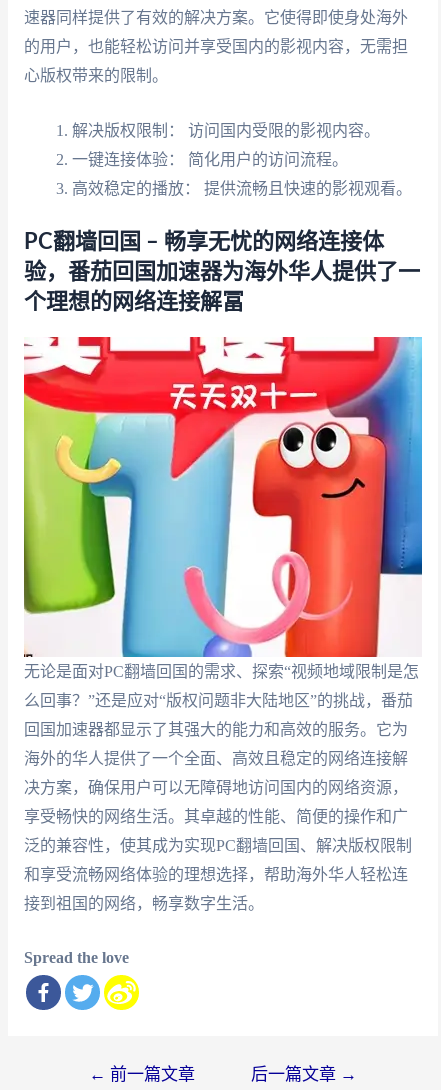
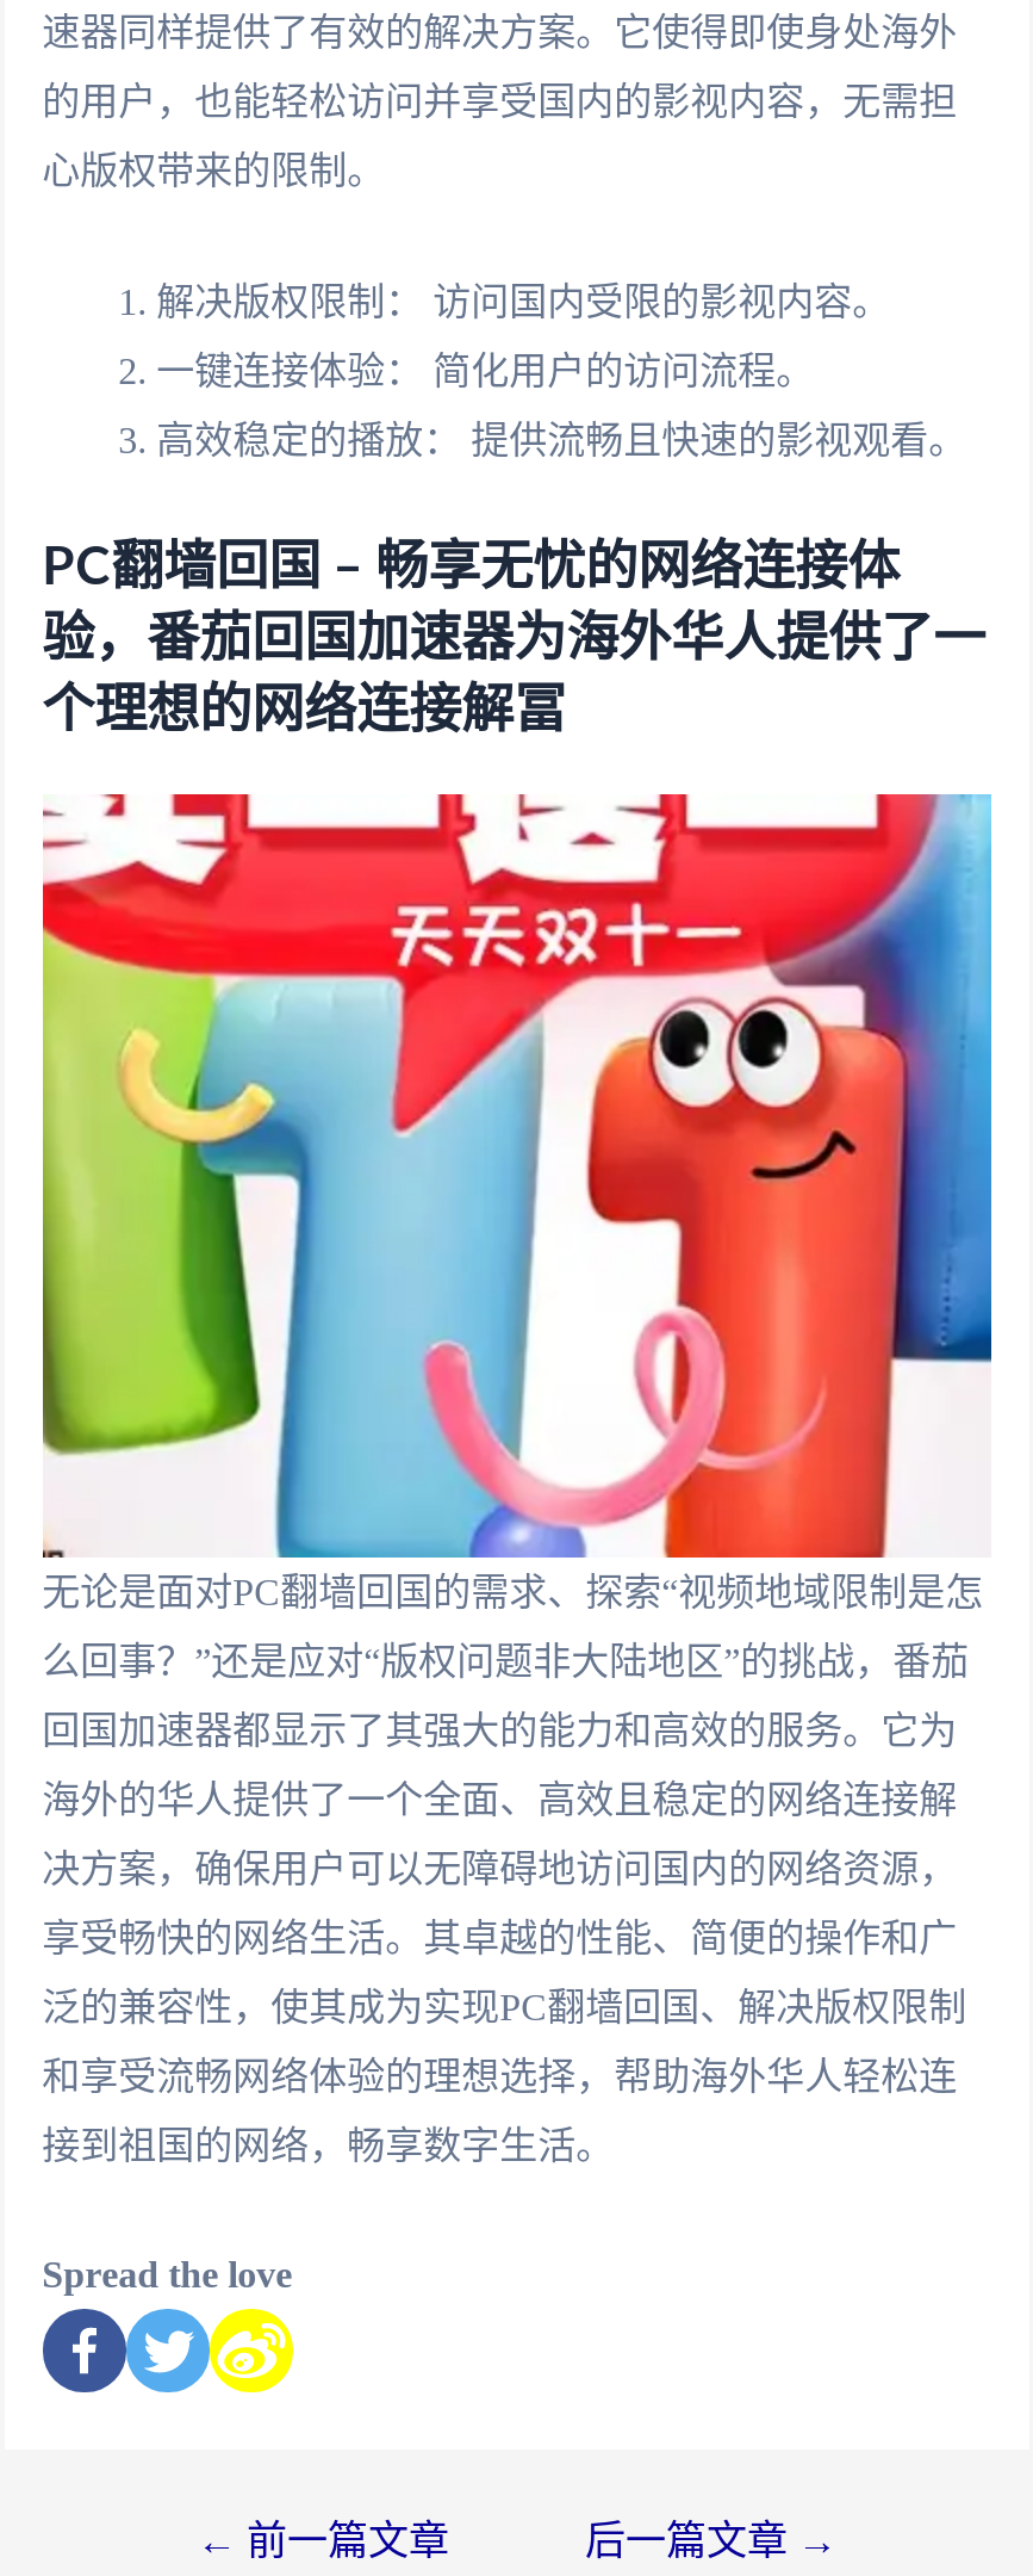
- [image]
+ [image]
